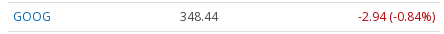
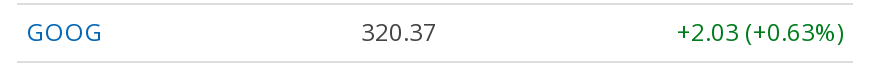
- 348.44
+ 320.37

- -2.94 (-0.84%)
+ +2.03 (+0.63%)
